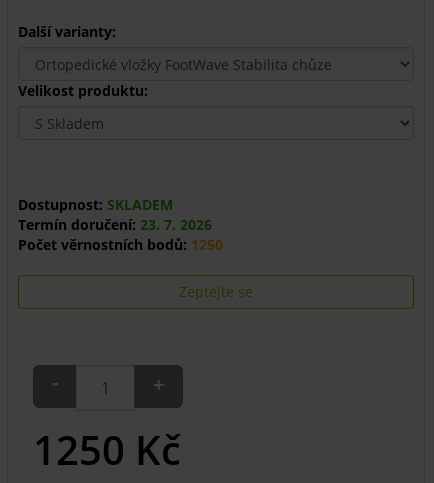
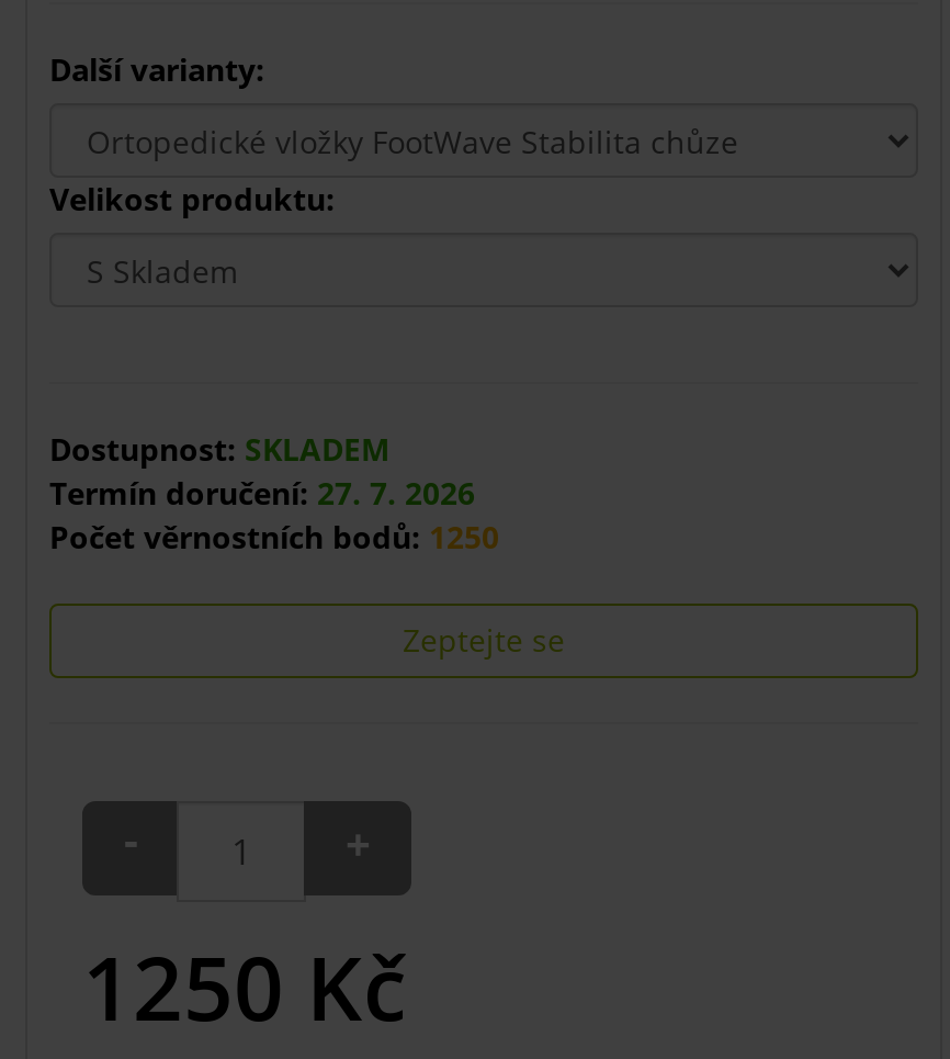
- Termín doručení: 23. 7. 2026
+ Termín doručení: 27. 7. 2026
